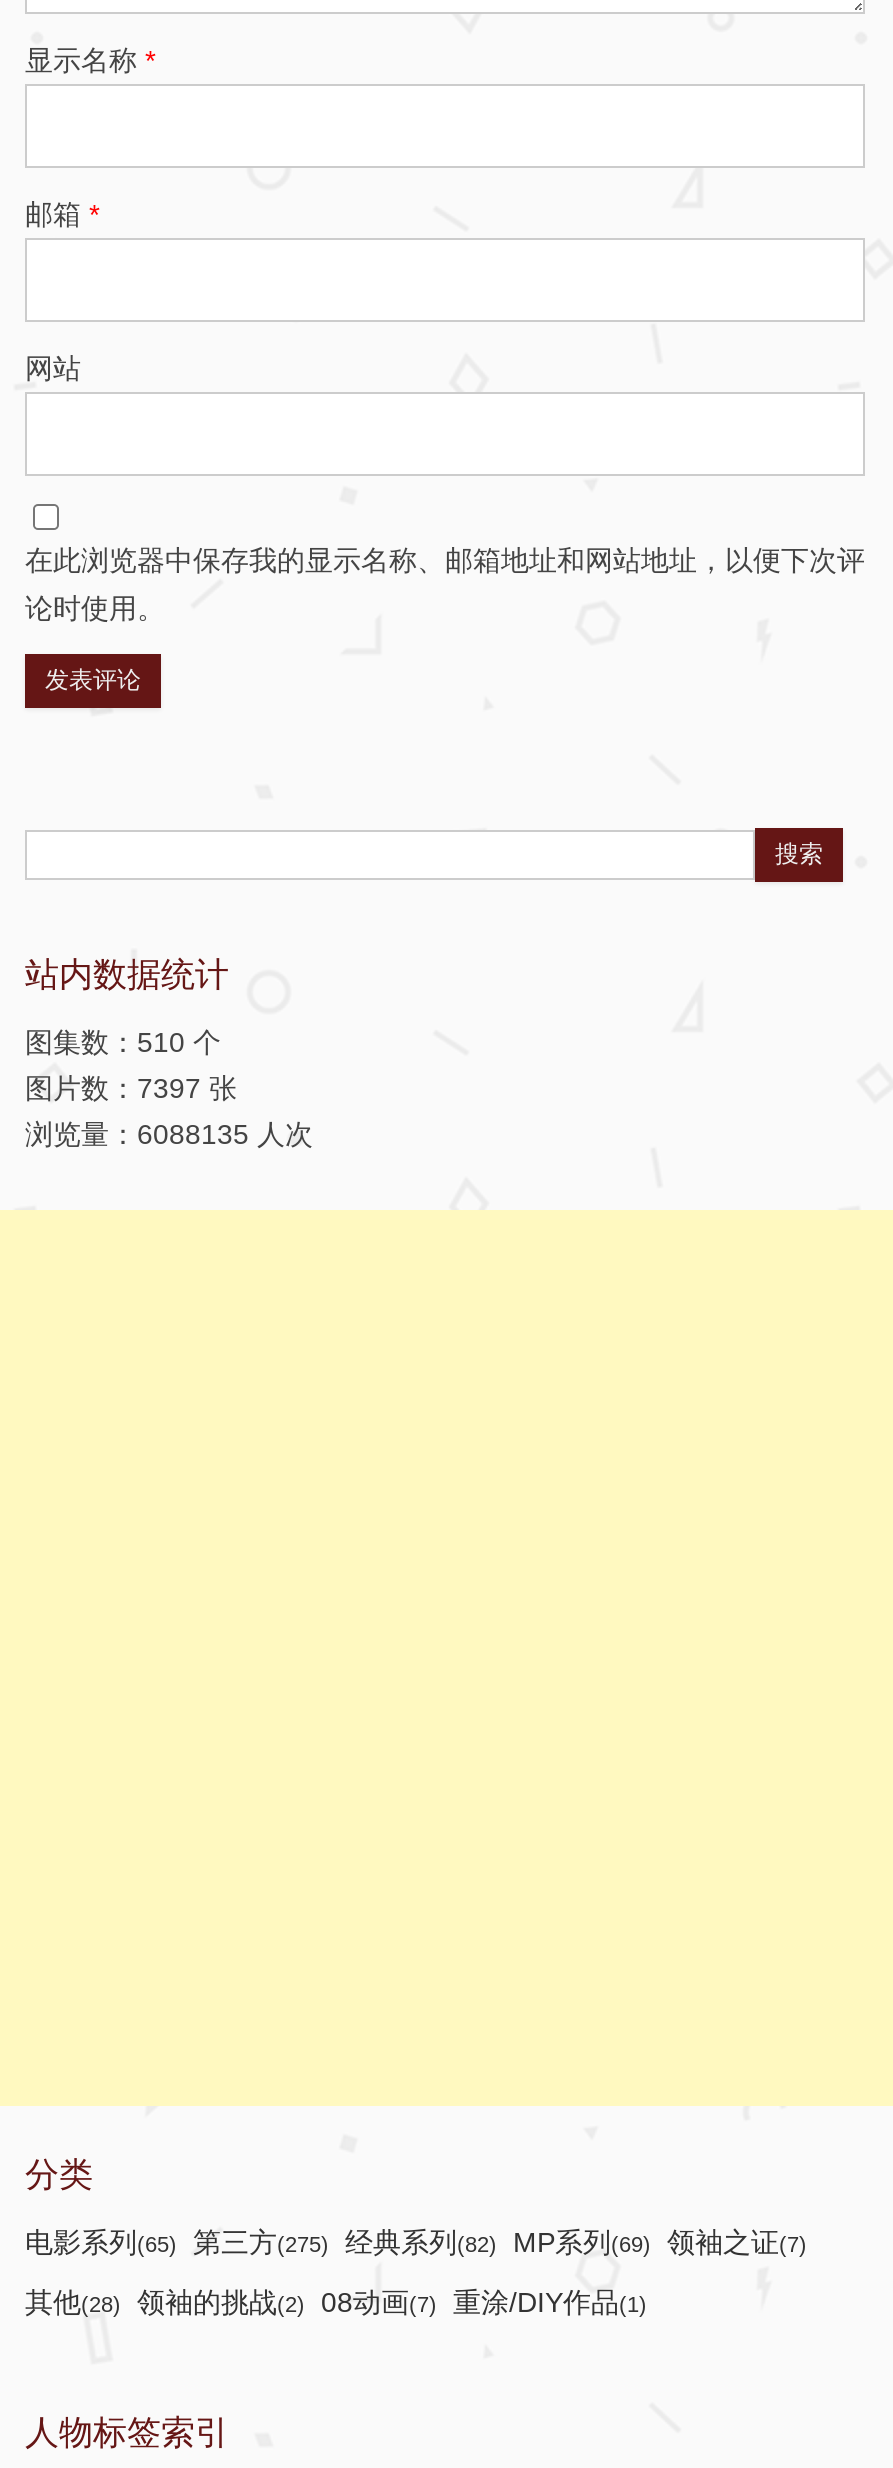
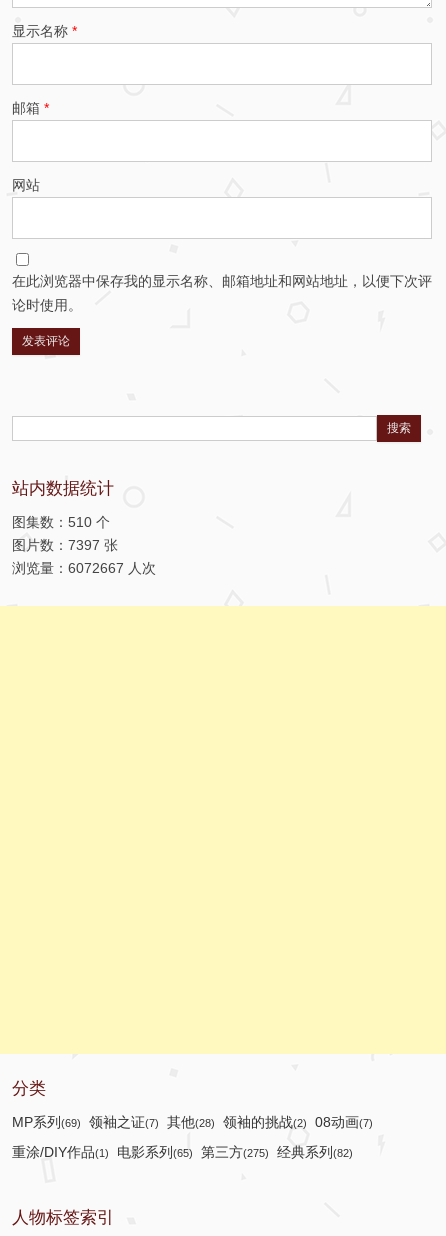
- 浏览量：6088135 人次
+ 浏览量：6072667 人次

- 电影系列(65) 第三方(275) 经典系列(82) MP系列(69) 领袖之证(7)
+ MP系列(69) 领袖之证(7) 其他(28) 领袖的挑战(2) 08动画(7)

- 其他(28) 领袖的挑战(2) 08动画(7) 重涂/DIY作品(1)
+ 重涂/DIY作品(1) 电影系列(65) 第三方(275) 经典系列(82)
